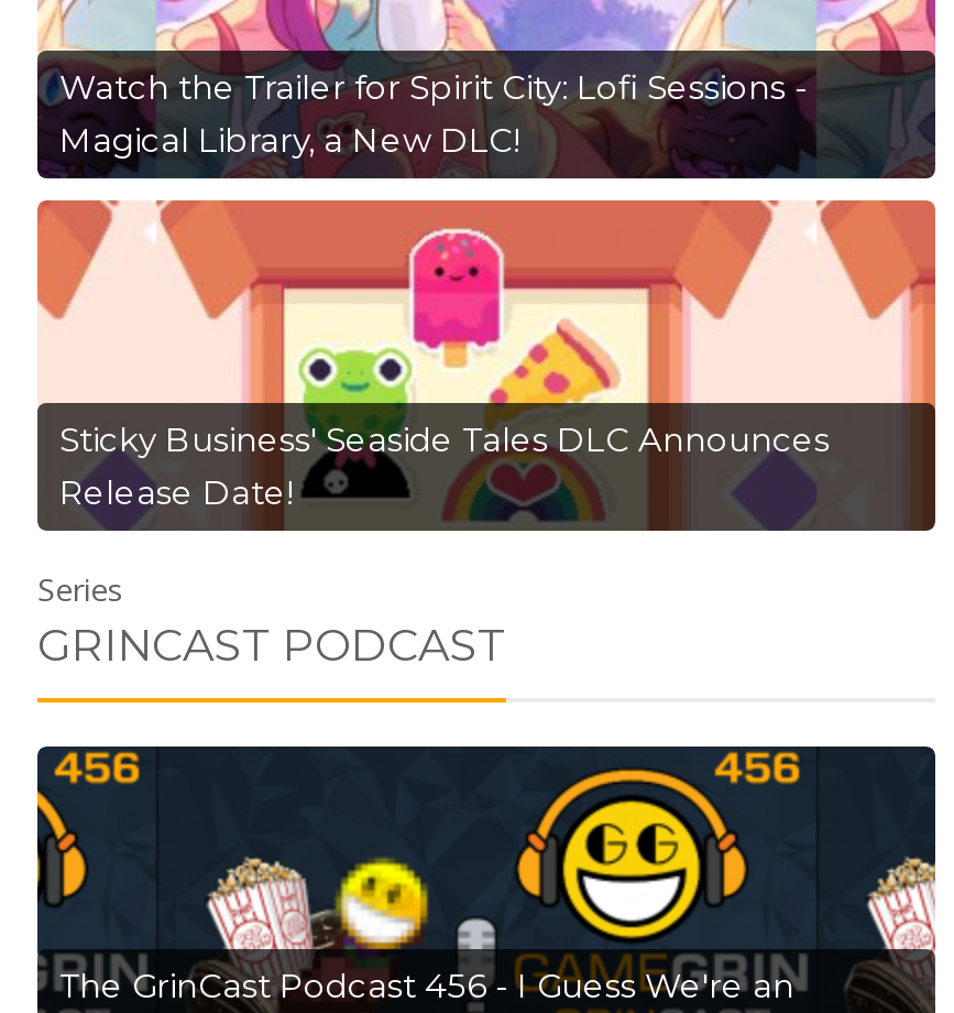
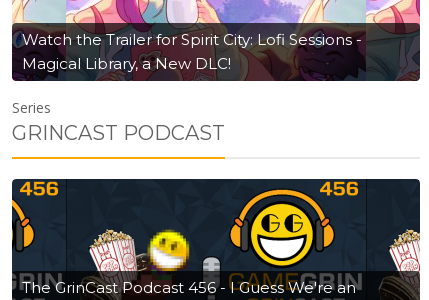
- [image]
- Sticky Business' Seaside Tales DLC Announces
- Release Date!
